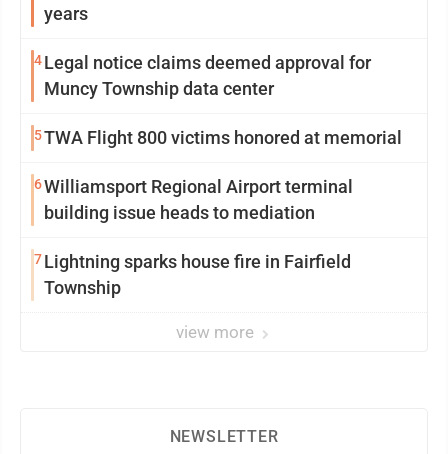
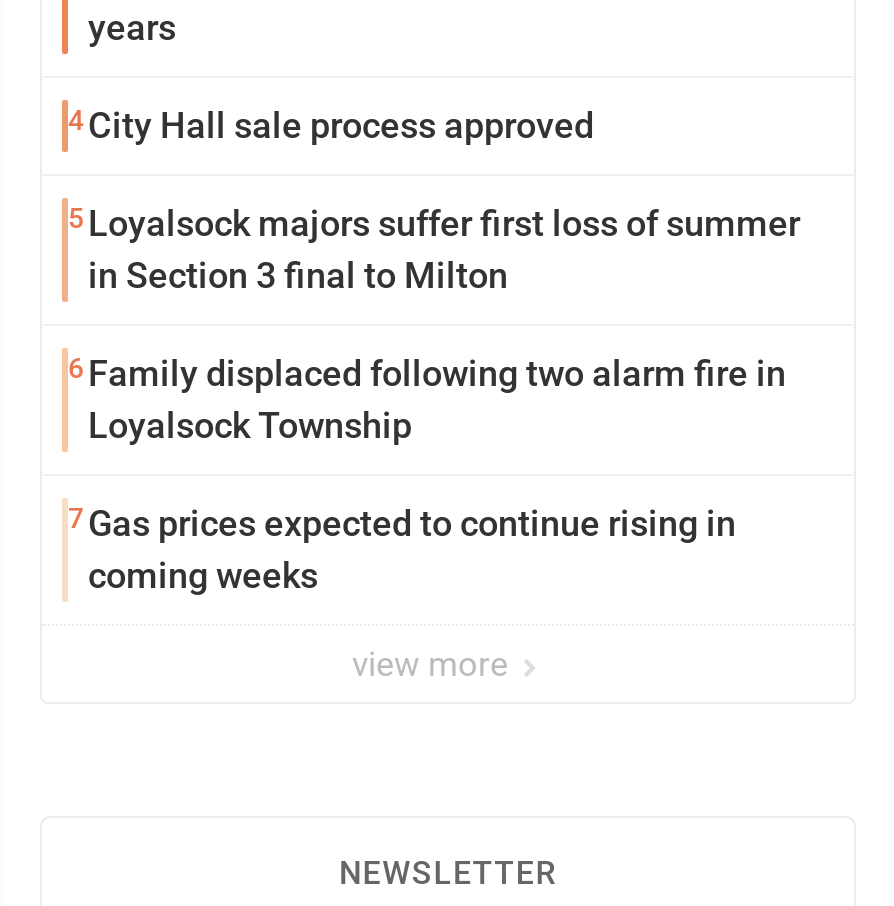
- 4 Legal notice claims deemed approval for
- Muncy Township data center
+ 4 City Hall sale process approved

- 5 TWA Flight 800 victims honored at memorial
+ 5 Loyalsock majors suffer first loss of summer
+ in Section 3 final to Milton

- 6 Williamsport Regional Airport terminal
- building issue heads to mediation
+ 6 Family displaced following two alarm fire in
+ Loyalsock Township

- 7 Lightning sparks house fire in Fairfield
- Township
+ 7 Gas prices expected to continue rising in
+ coming weeks
